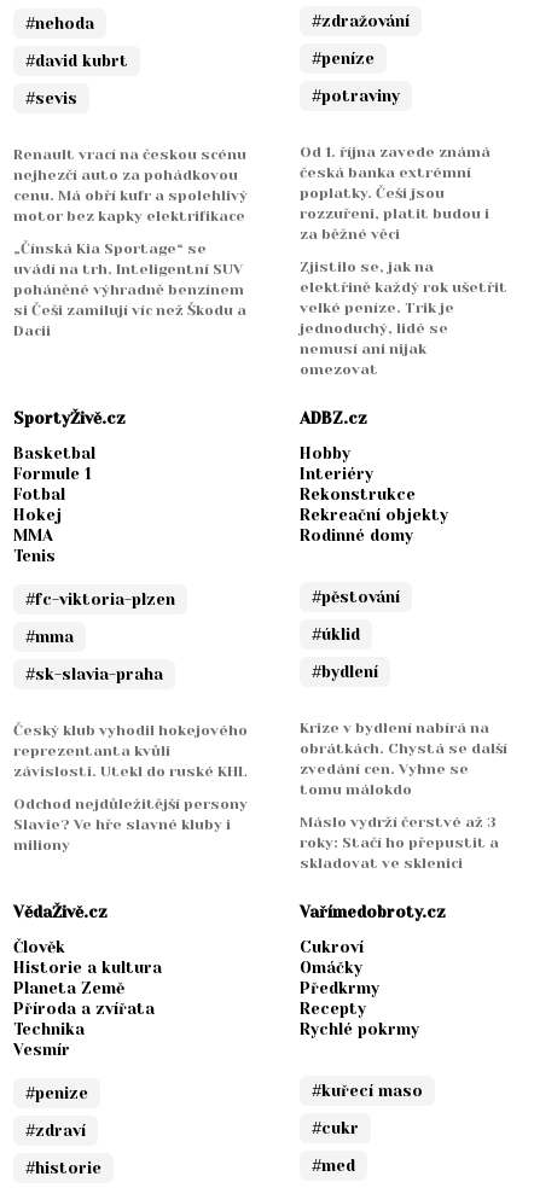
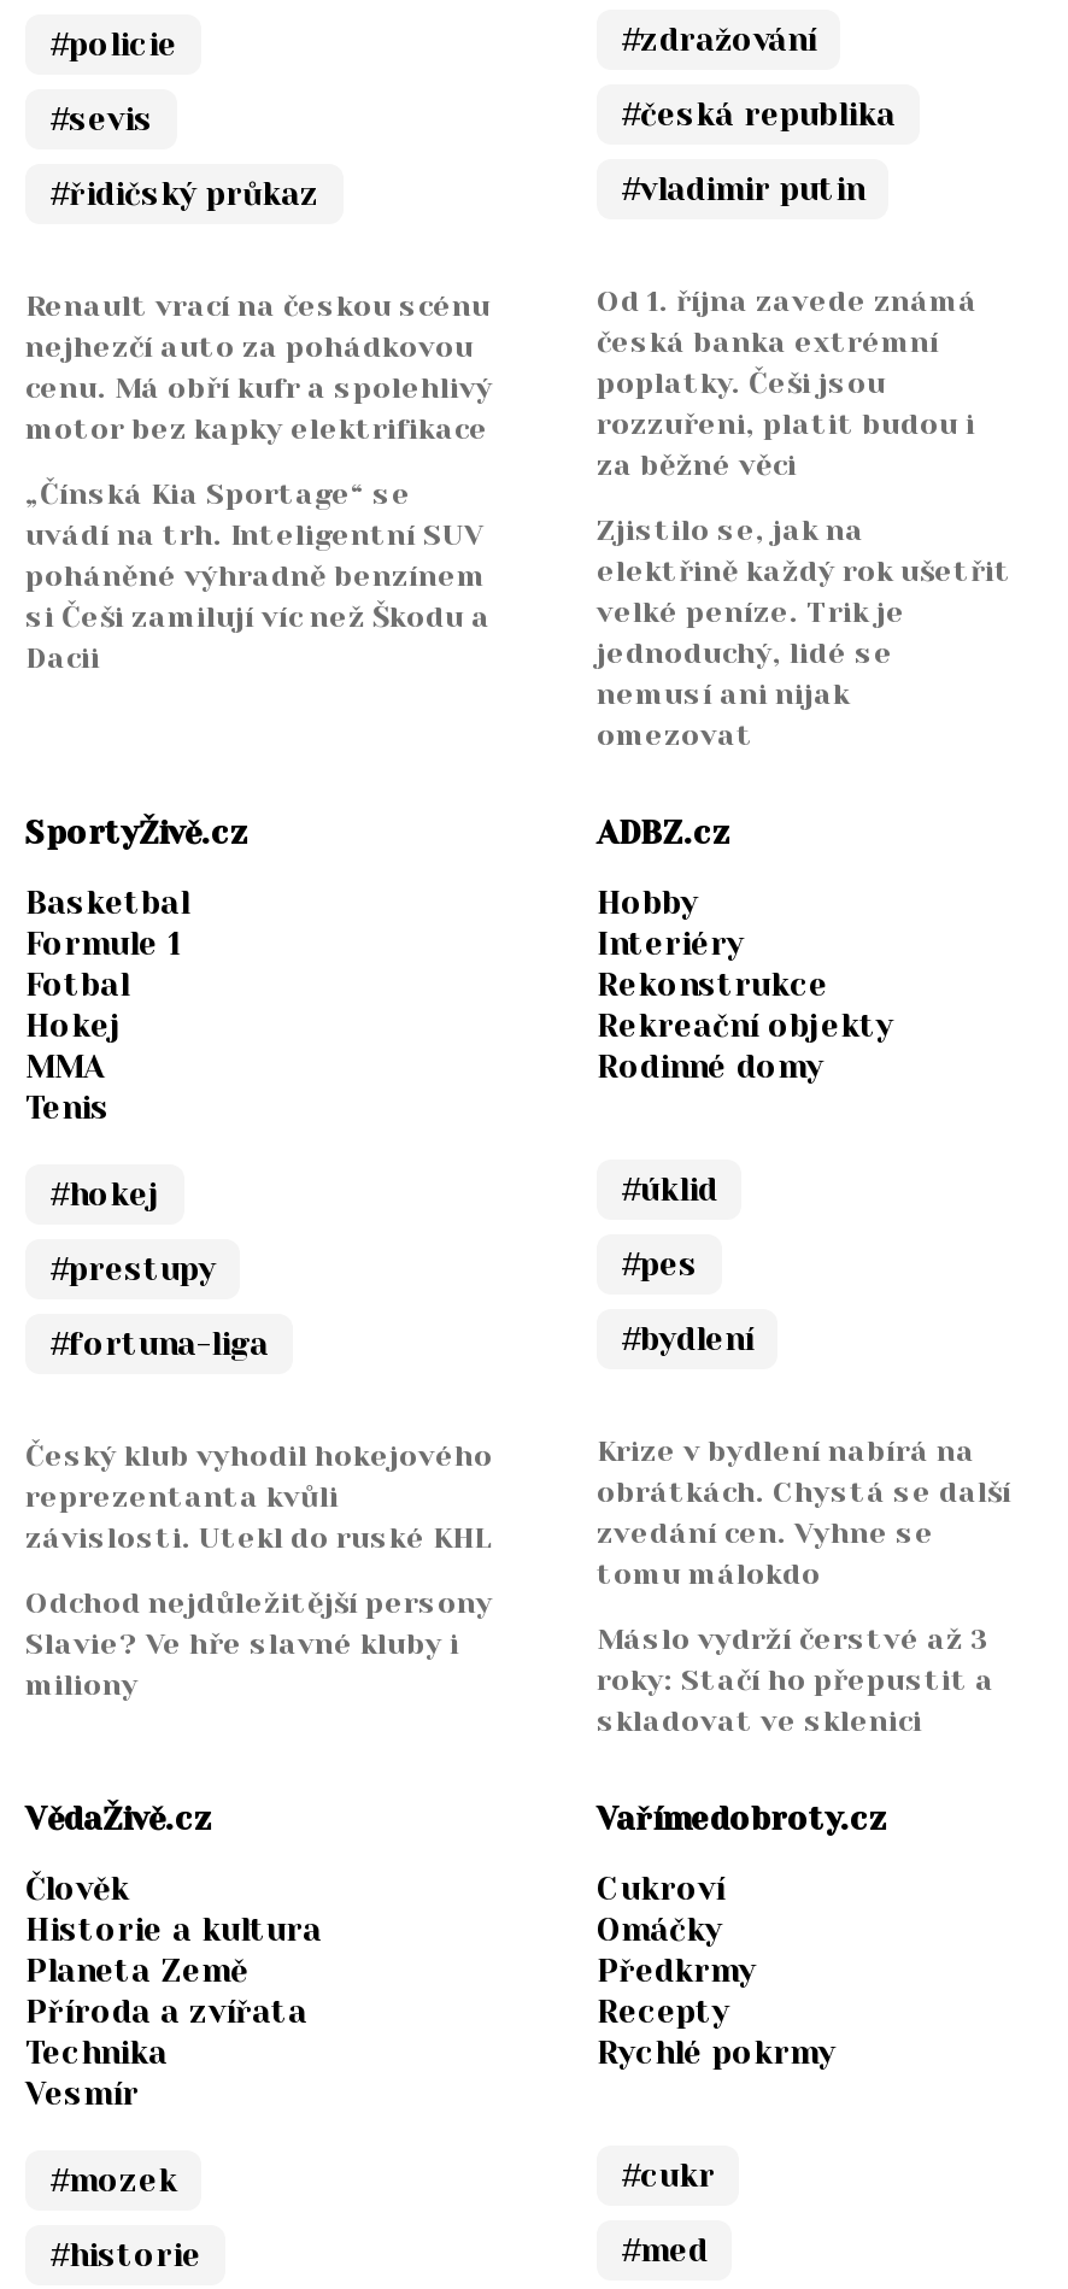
- #nehoda
- #david kubrt
+ #policie

- #peníze
+ #česká republika

- #potraviny
+ #vladimir putin

+ #řidičský průkaz

- #fc-viktoria-plzen
+ #hokej

- #pěstování

- #mma
+ #prestupy

+ #pes

- #sk-slavia-praha
+ #fortuna-liga

- #penize
- #zdraví
+ #mozek

- #kuřecí maso
